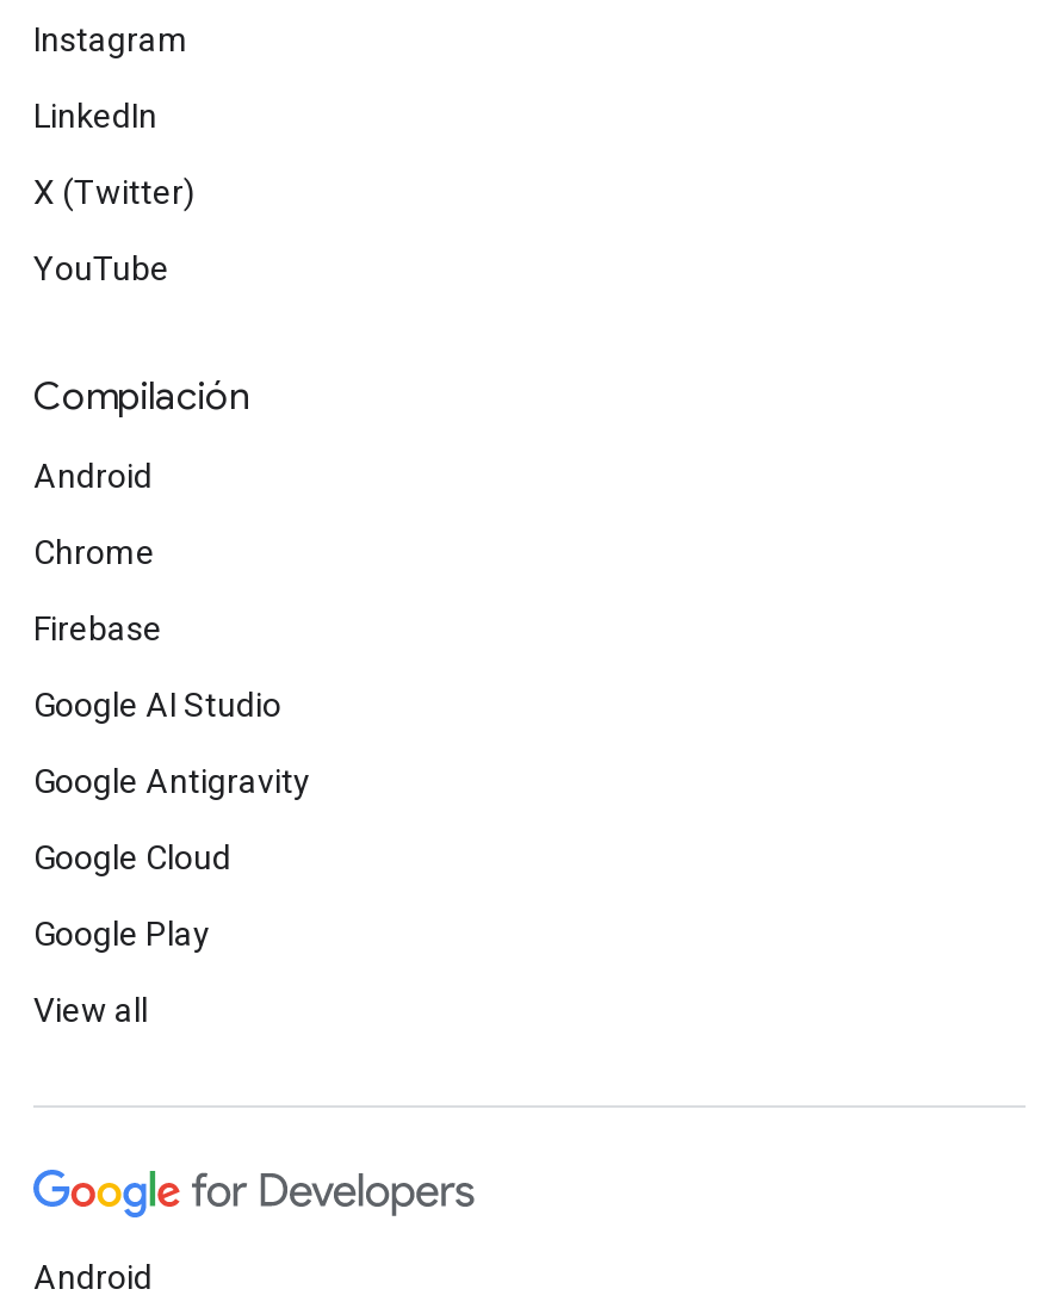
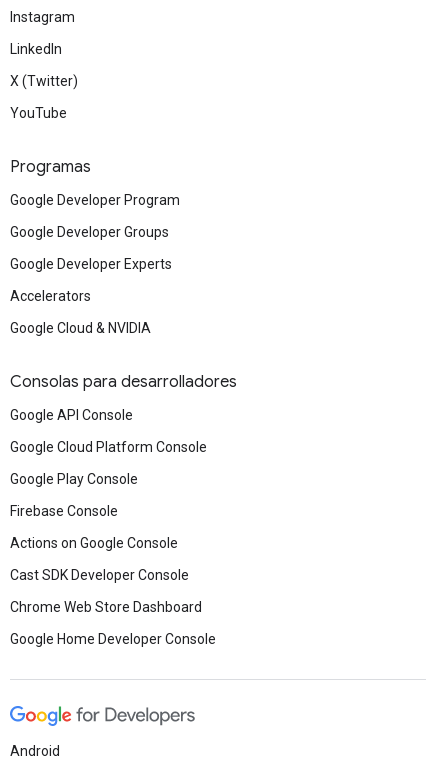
- Compilación
- Android
- Chrome
- Firebase
- Google AI Studio
- Google Antigravity
- Google Cloud
- Google Play
- View all
+ Programas
+ Google Developer Program
+ Google Developer Groups
+ Google Developer Experts
+ Accelerators
+ Google Cloud & NVIDIA
+ Consolas para desarrolladores
+ Google API Console
+ Google Cloud Platform Console
+ Google Play Console
+ Firebase Console
+ Actions on Google Console
+ Cast SDK Developer Console
+ Chrome Web Store Dashboard
+ Google Home Developer Console
